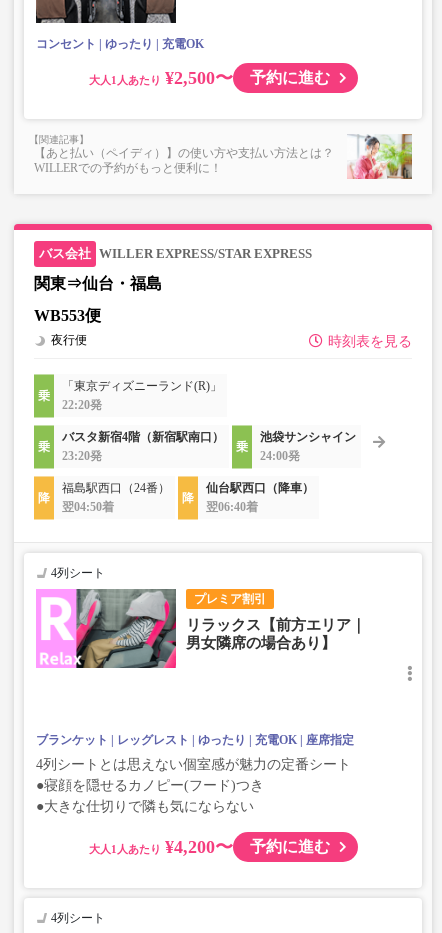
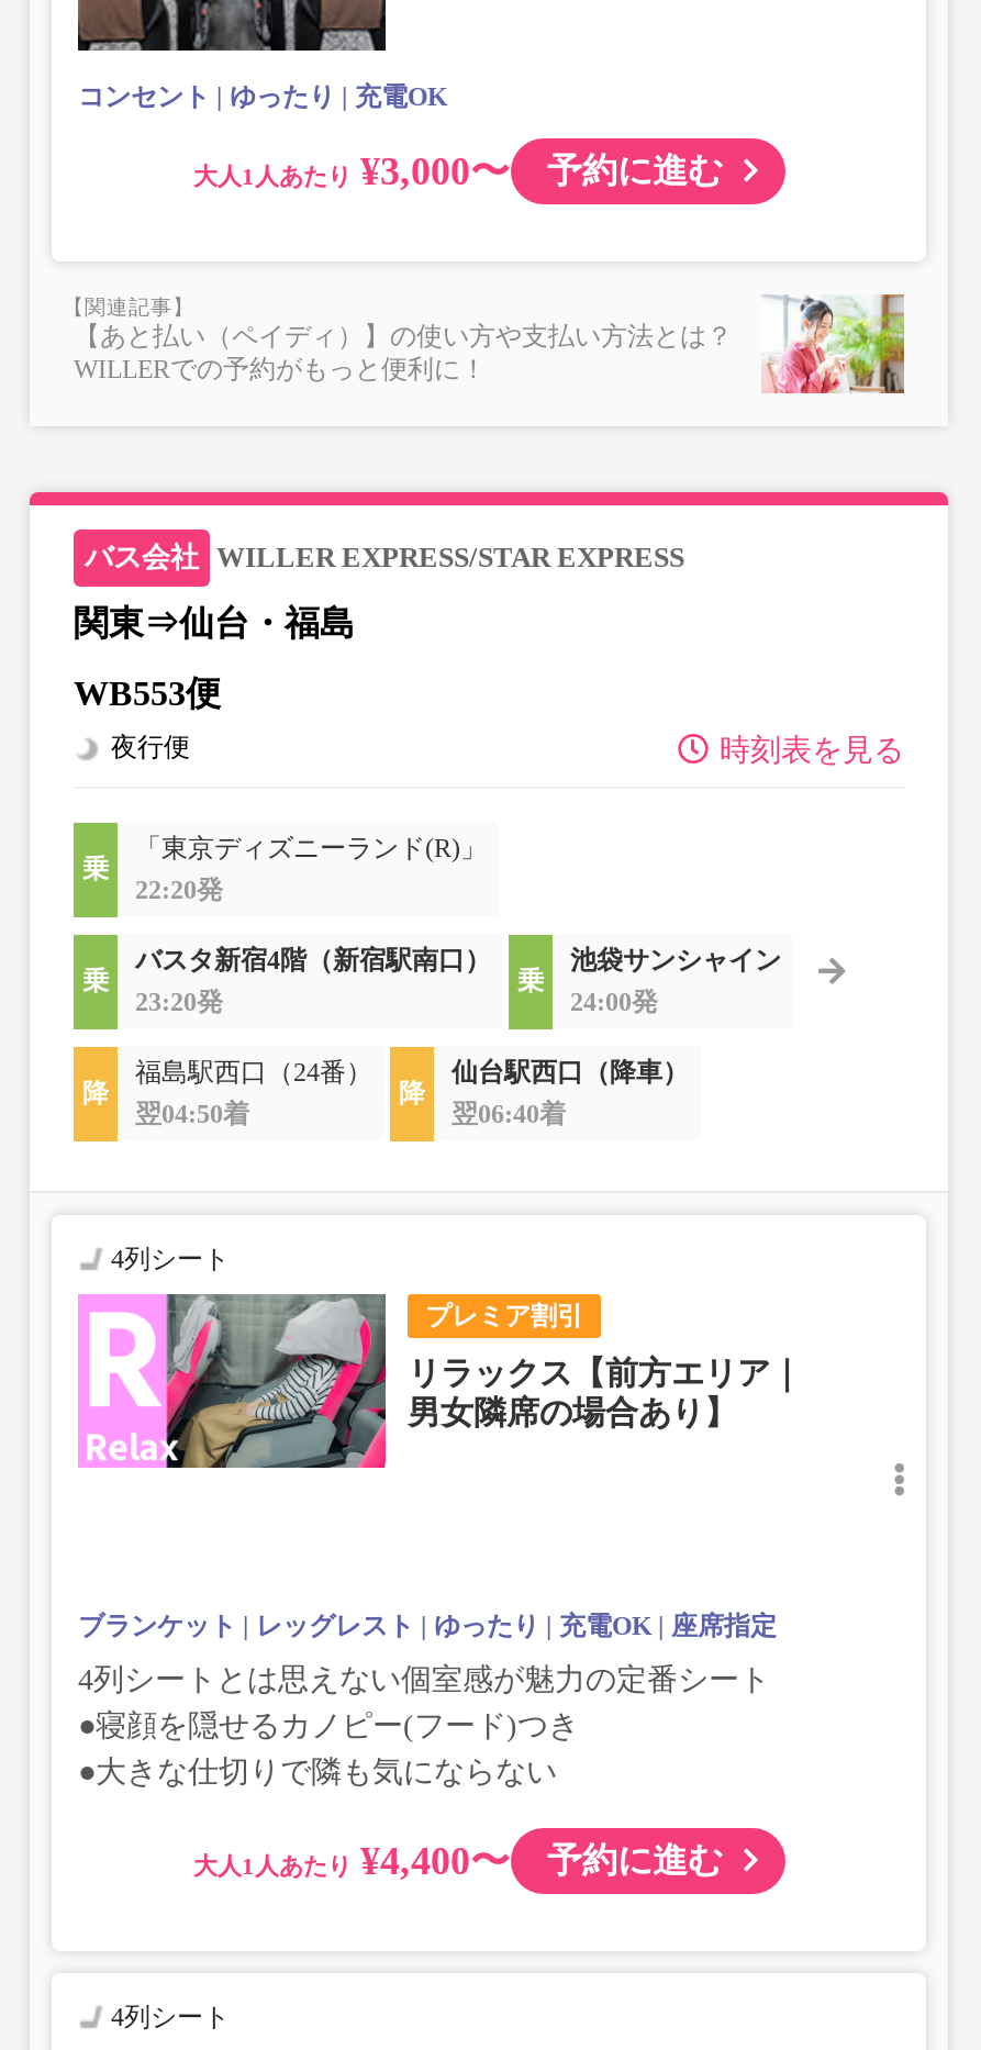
- ¥2,500〜 予約に進む
+ ¥3,000〜 予約に進む

- ¥4,200〜 予約に進む
+ ¥4,400〜 予約に進む
